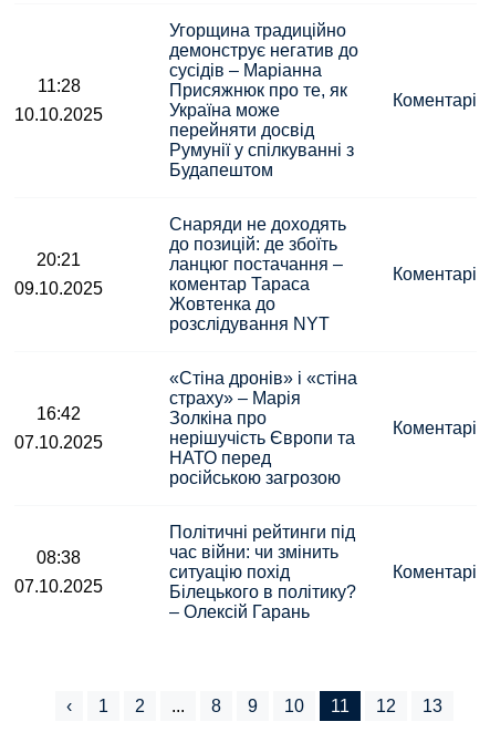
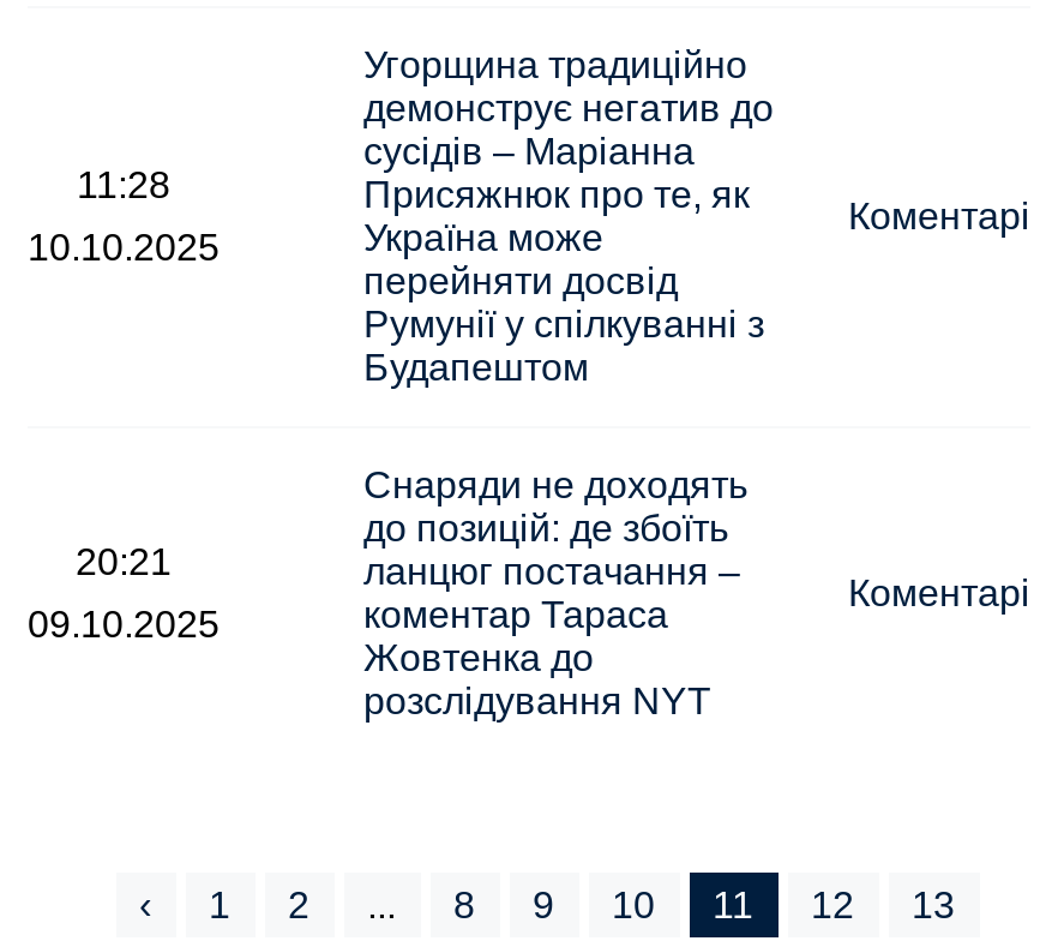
- «Стіна дронів» і «стіна
- страху» – Марія
- Золкіна про
- нерішучість Європи та
- НАТО перед
- російською загрозою

- 16:42
- 07.10.2025

- Коментарі

- Політичні рейтинги під
- час війни: чи змінить
- ситуацію похід
- Білецького в політику?
- – Олексій Гарань

- 08:38
- 07.10.2025

- Коментарі
